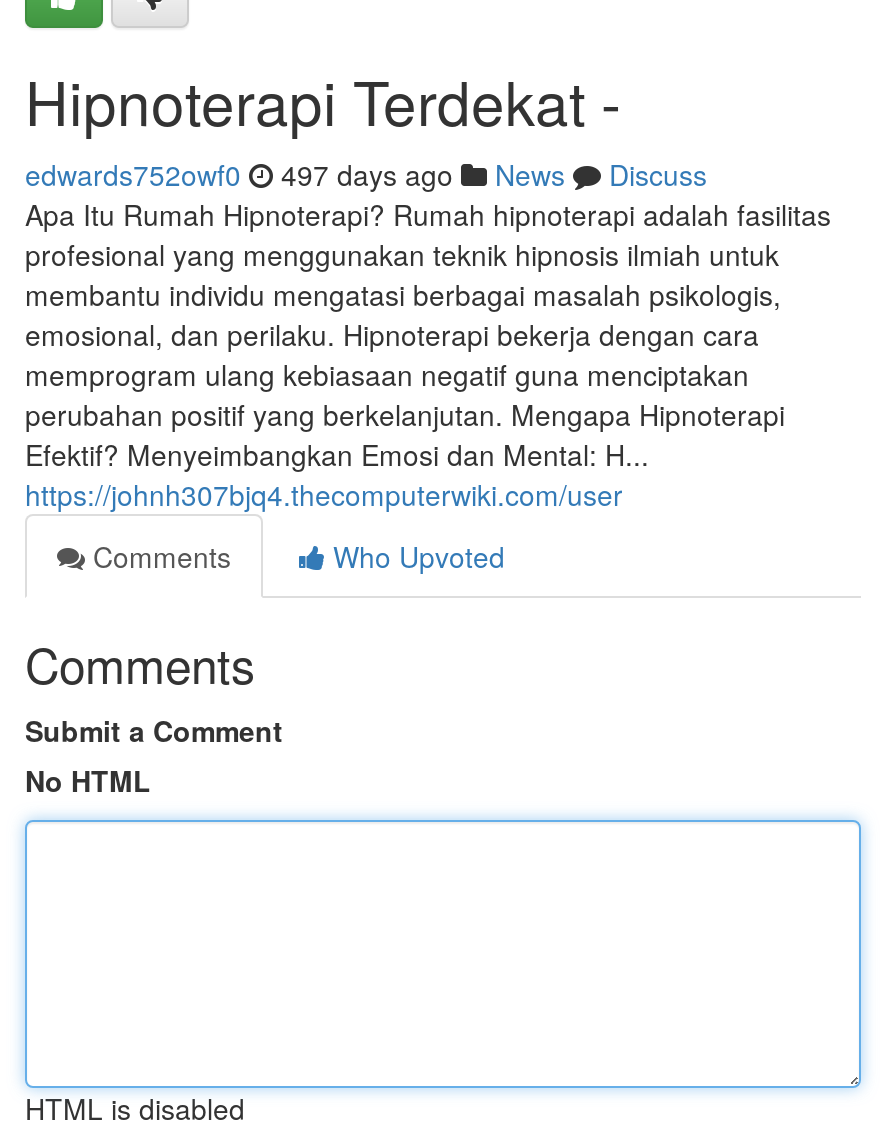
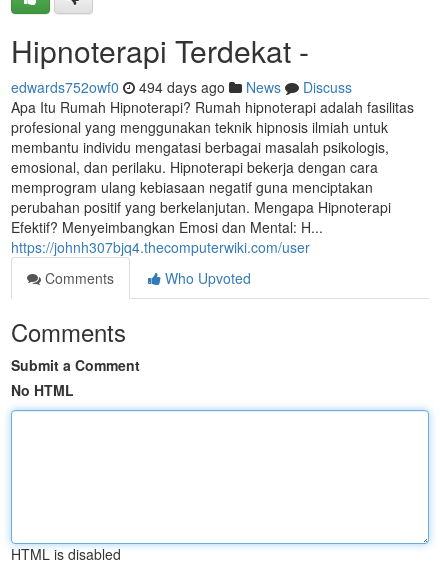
- edwards752owf0 497 days ago News Discuss
+ edwards752owf0 494 days ago News Discuss
